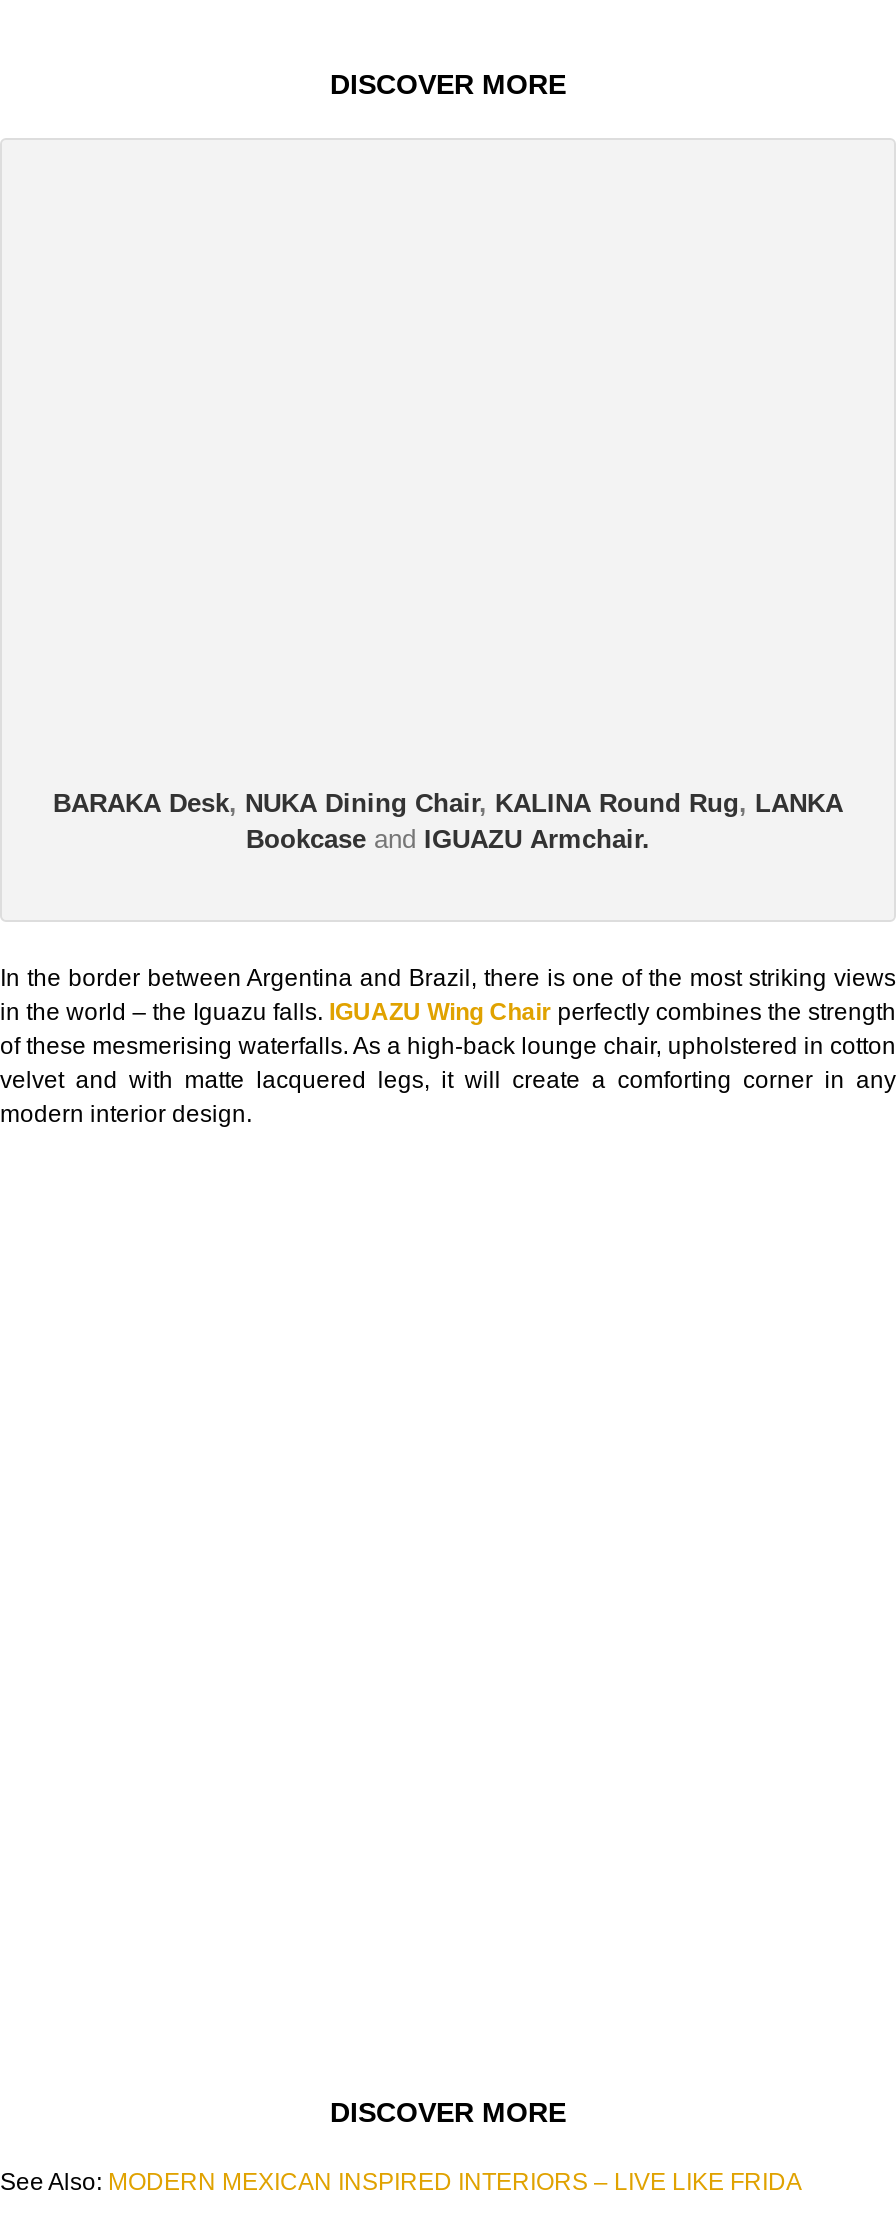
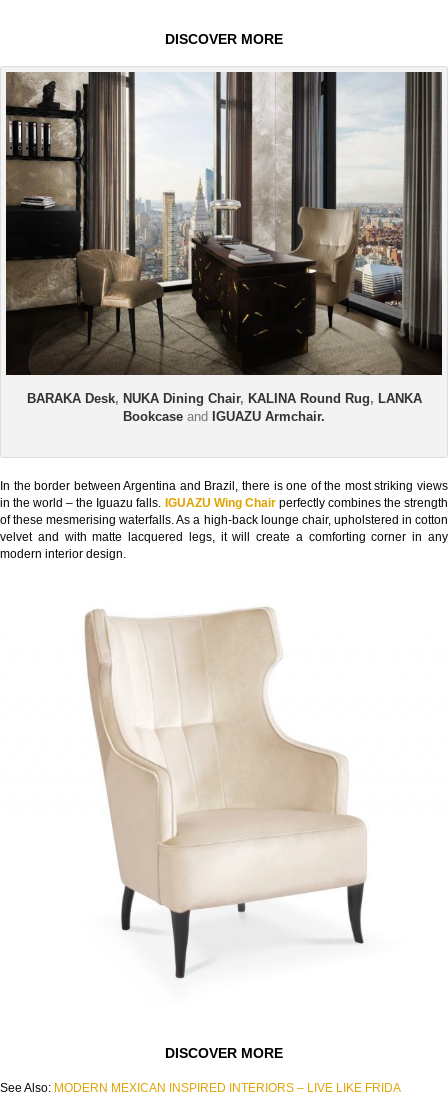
+ [image]

+ [image]
